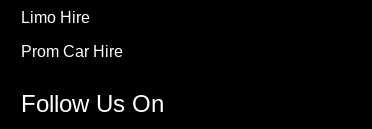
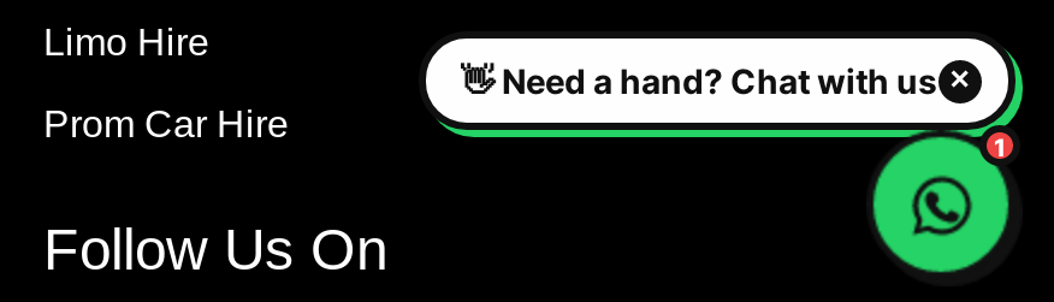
+ [image]
